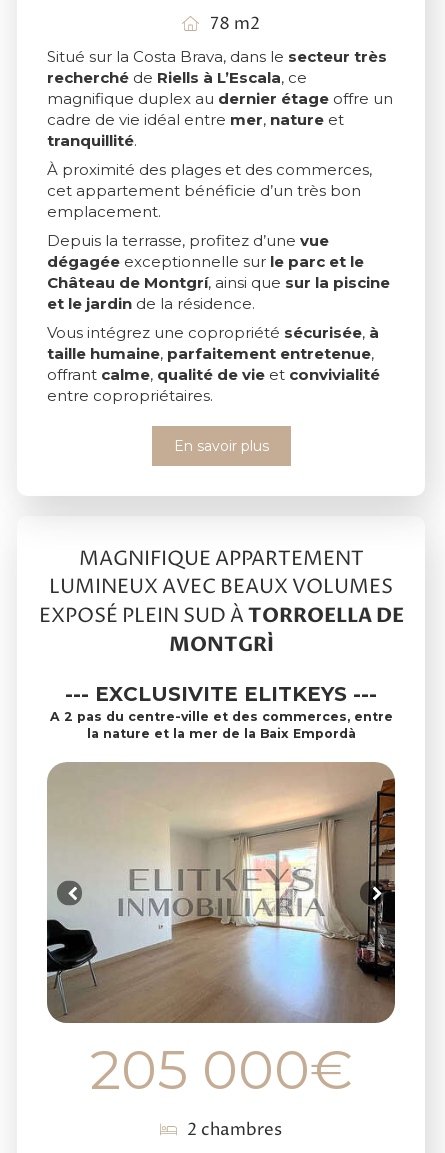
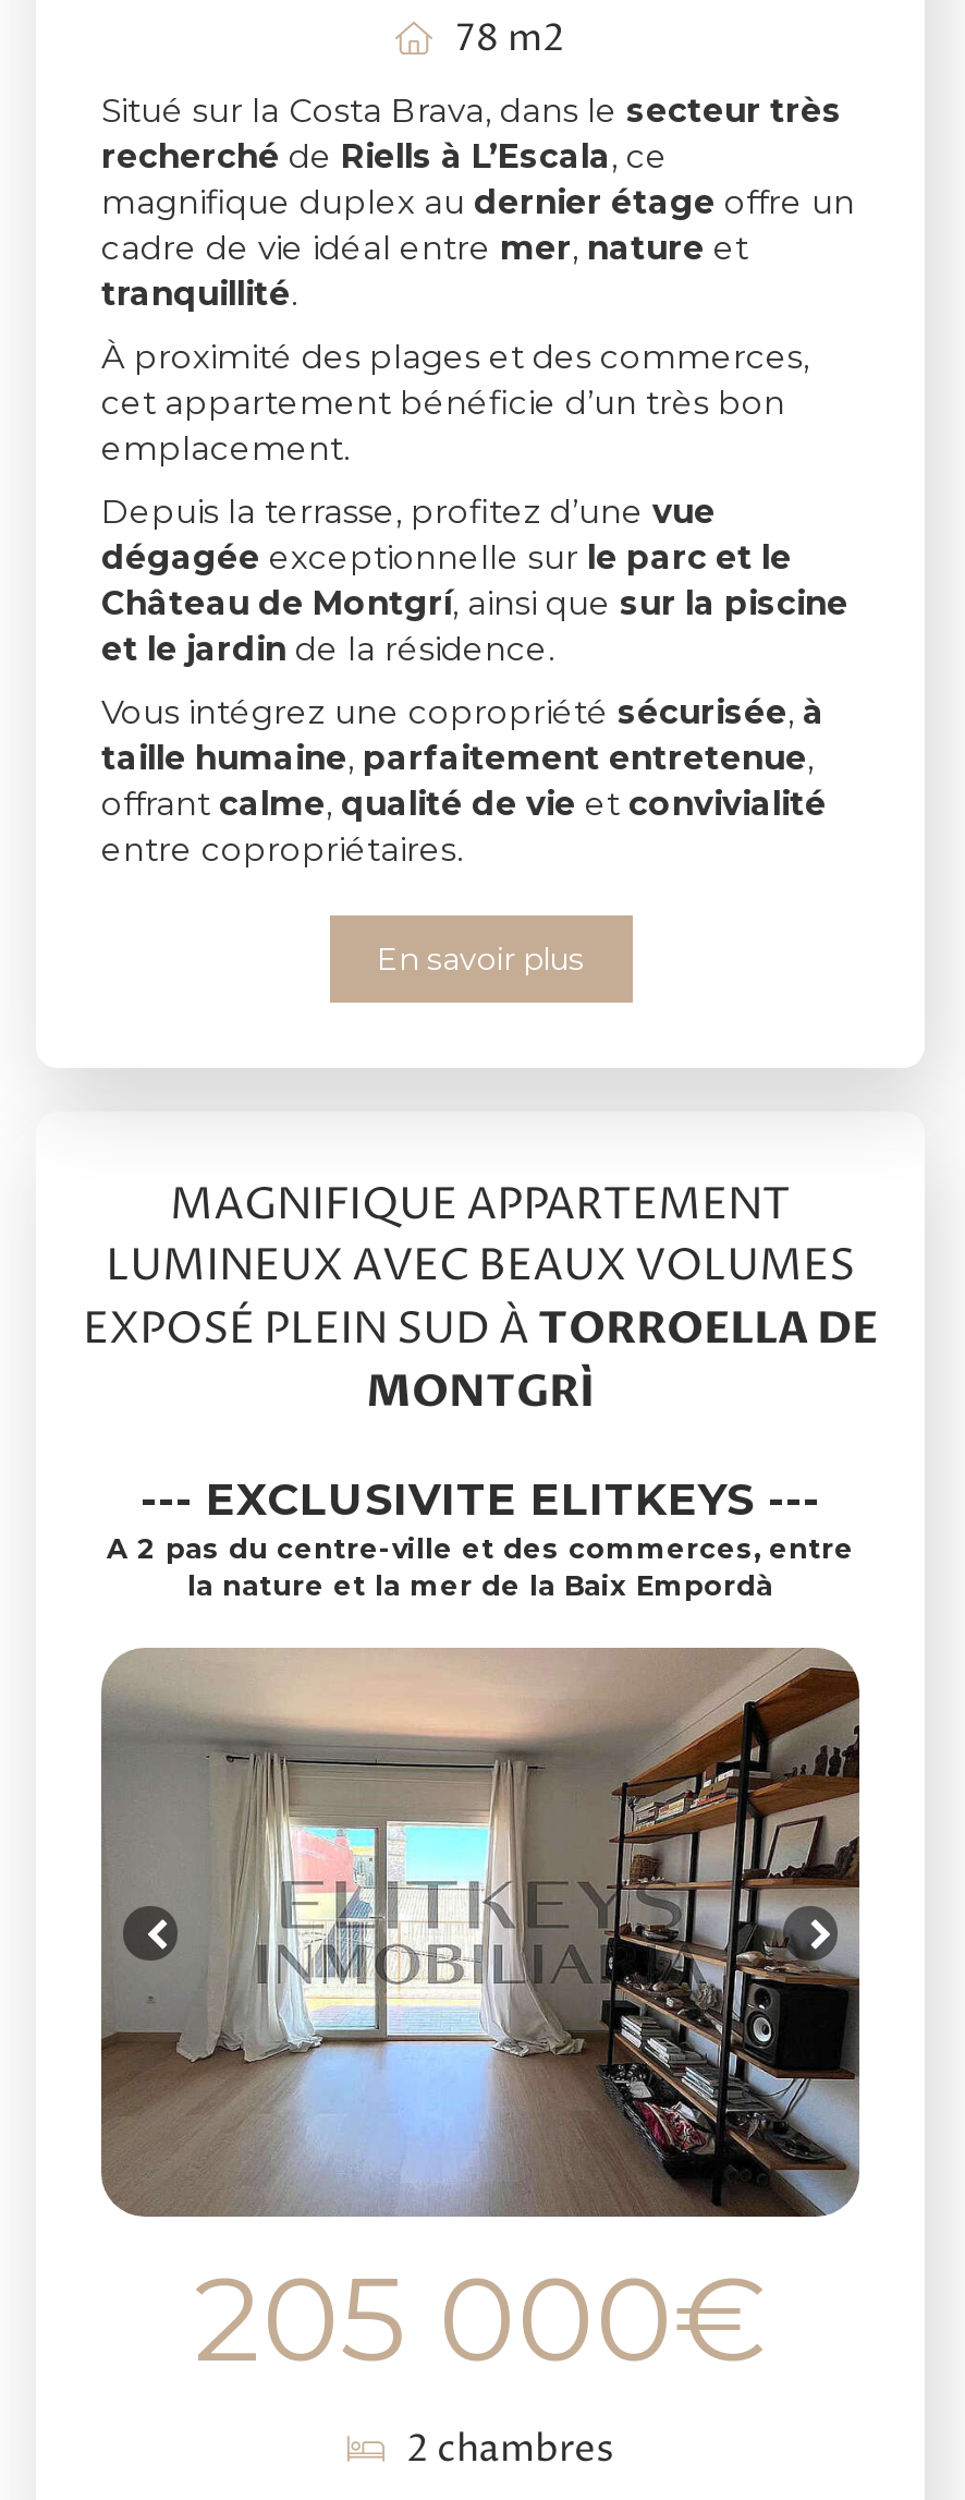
- [image]
+ [image]
